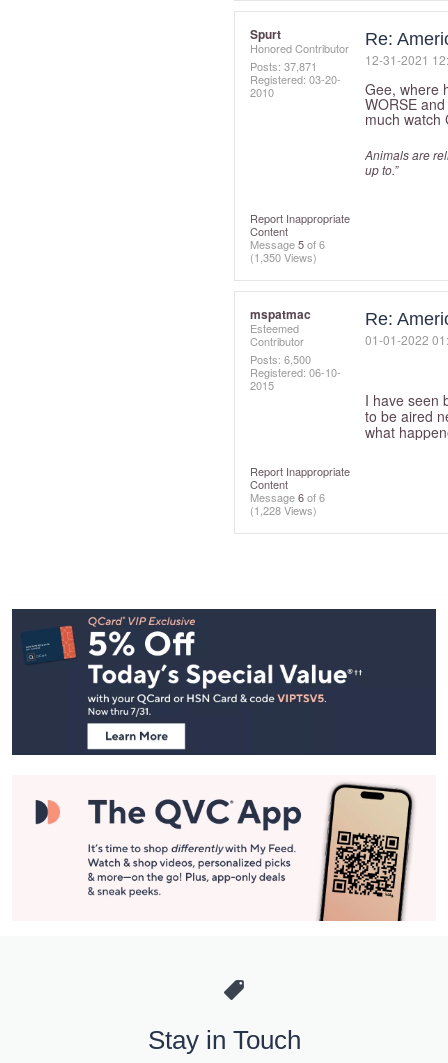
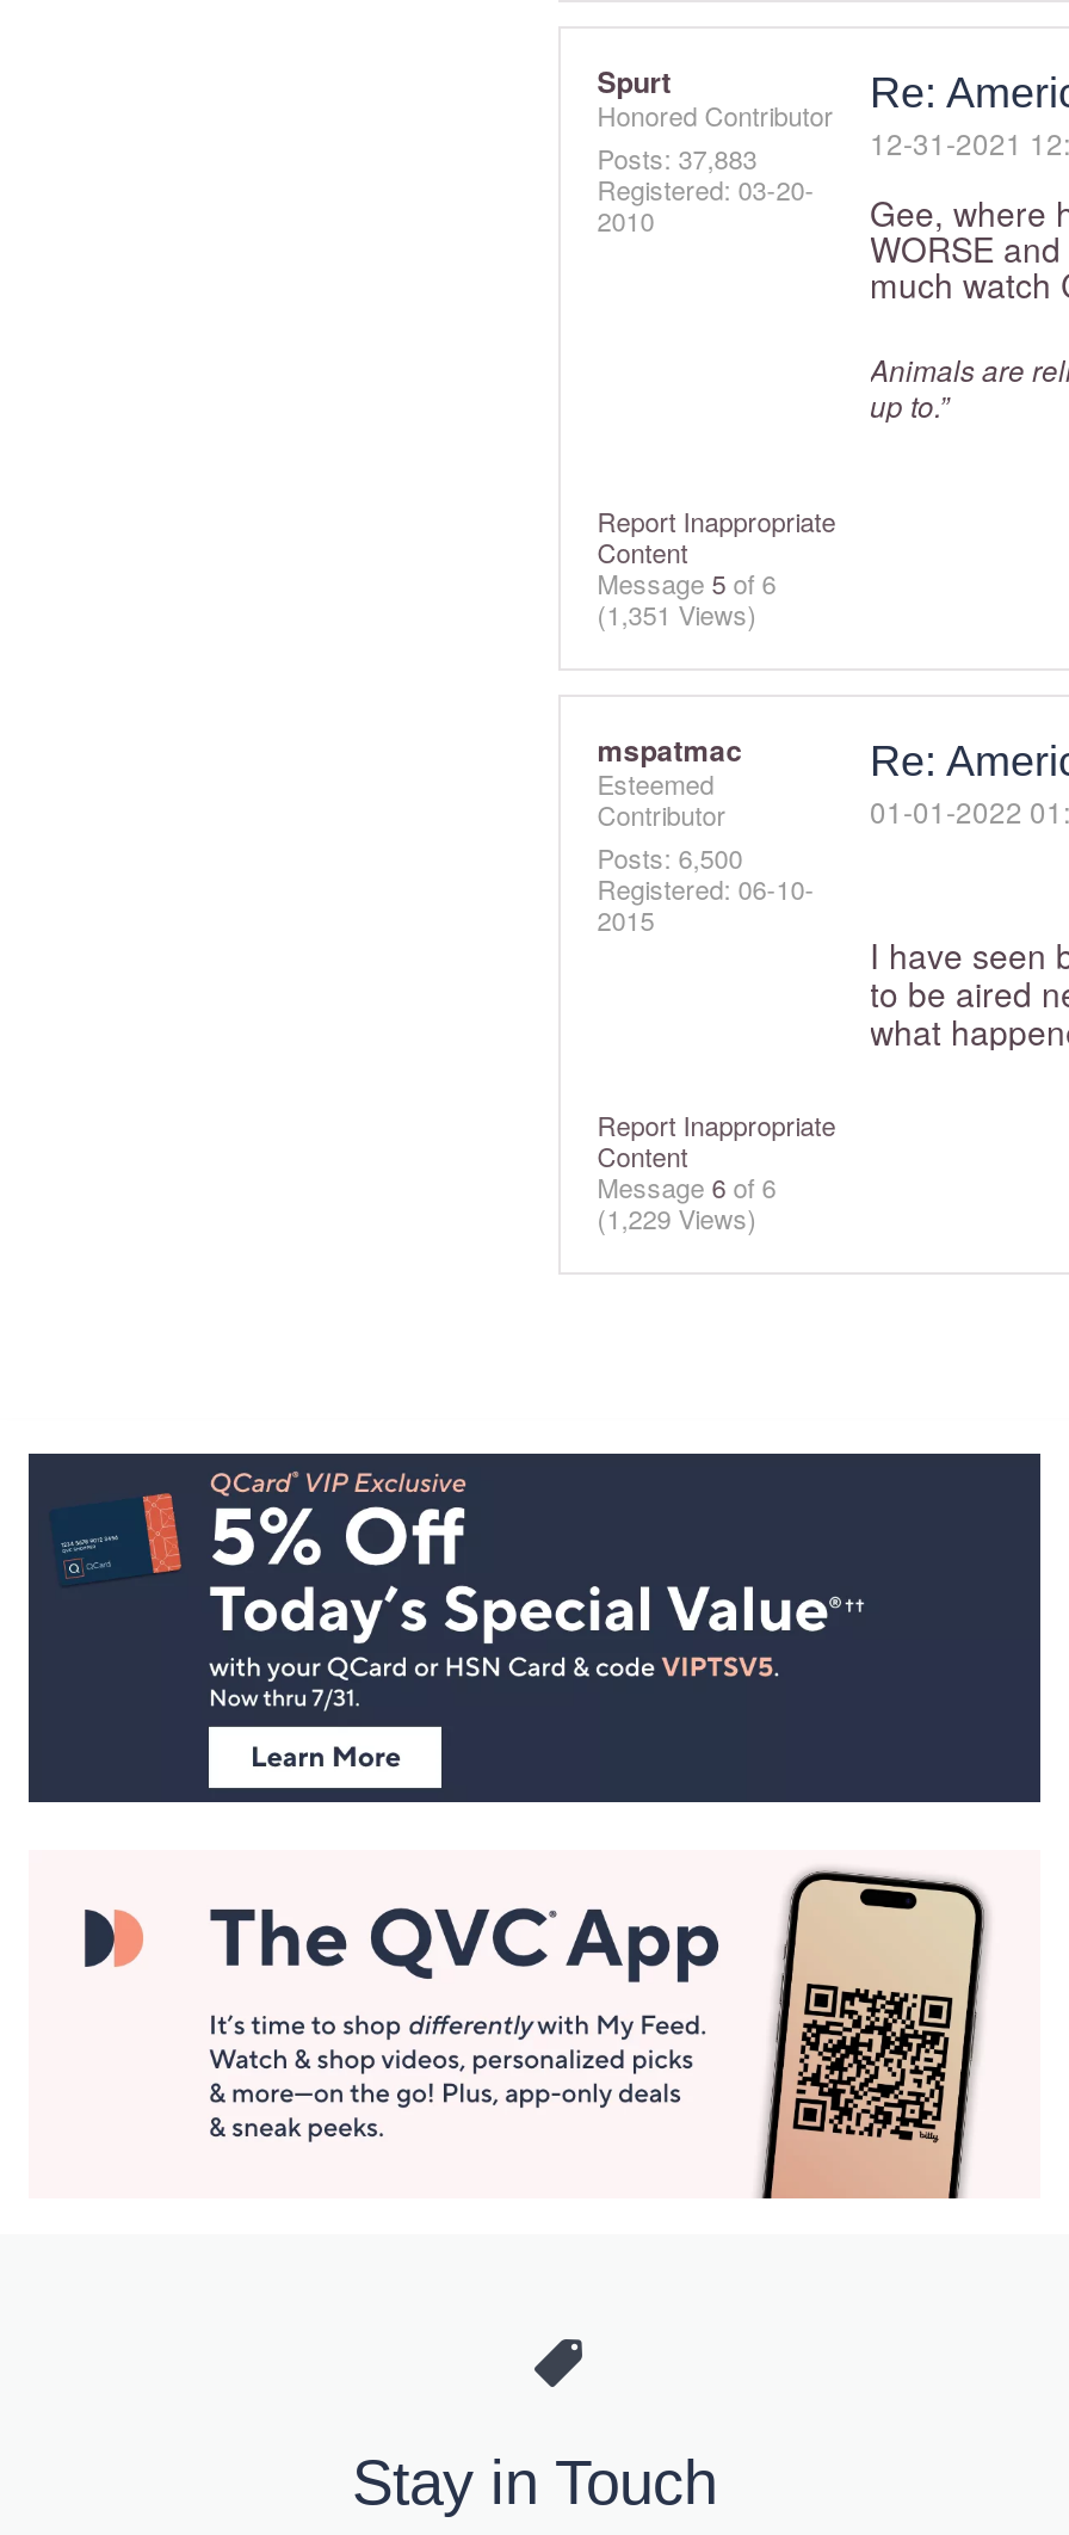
- Posts: 37,871
+ Posts: 37,883

- (1,350 Views)
+ (1,351 Views)

- (1,228 Views)
+ (1,229 Views)
